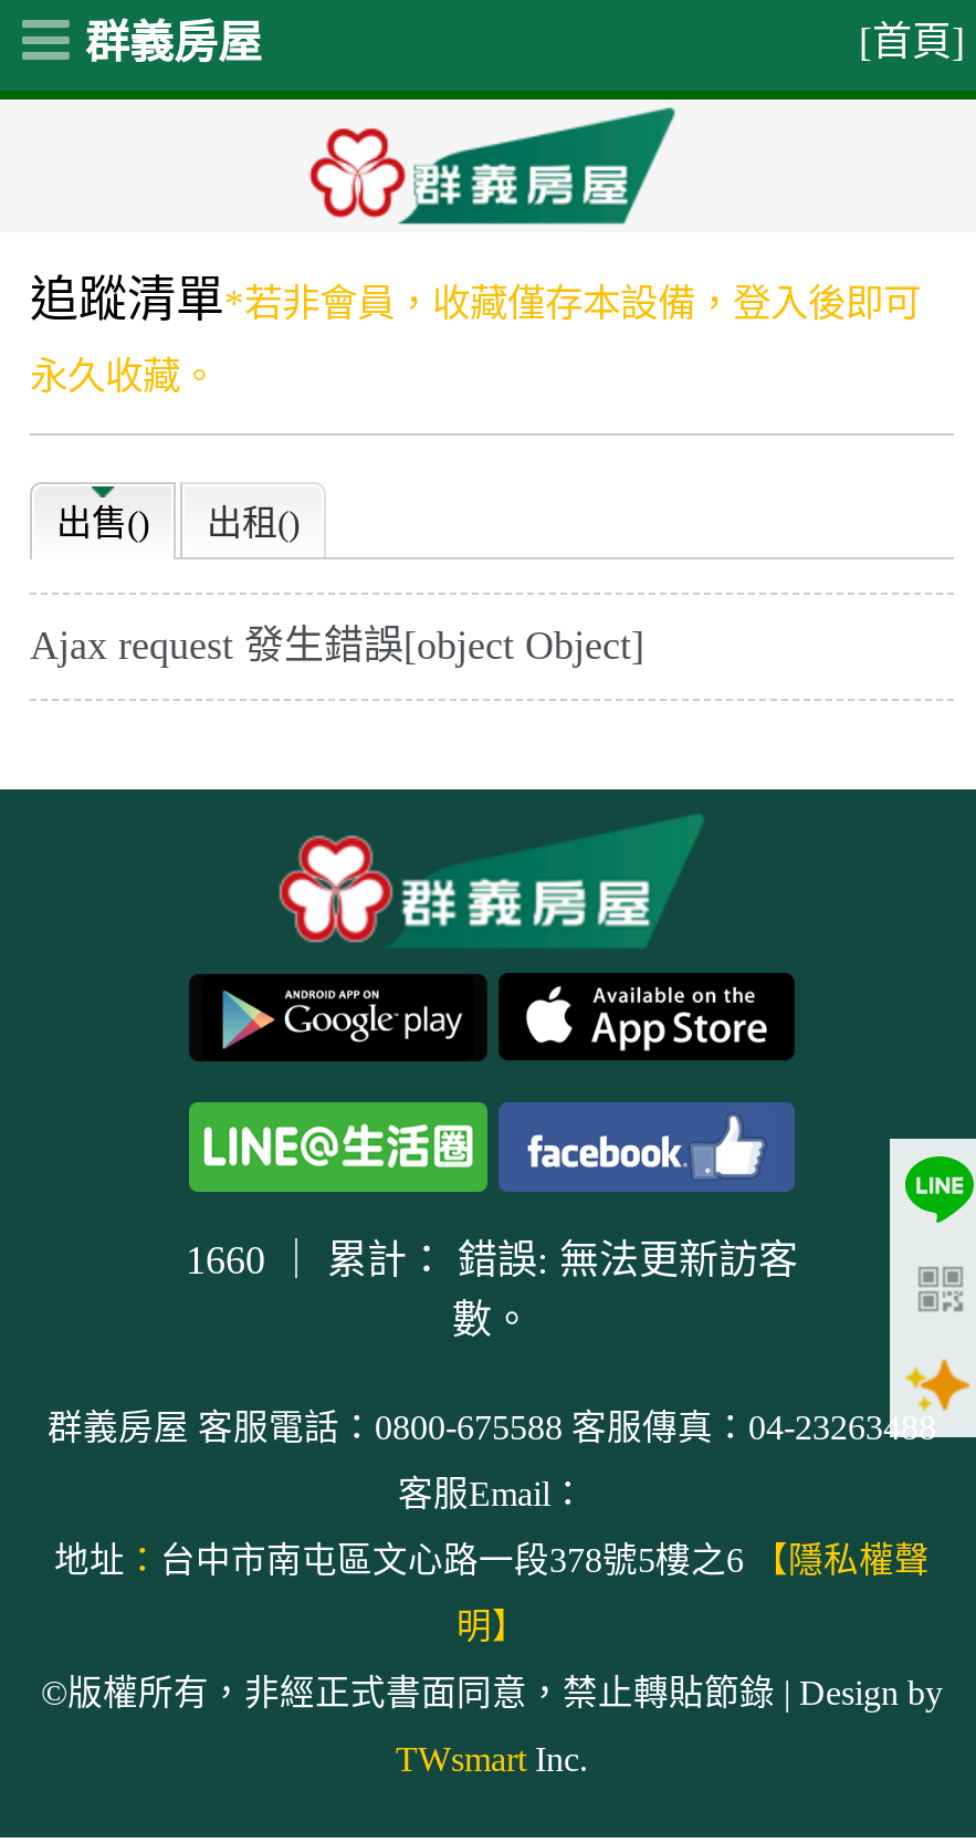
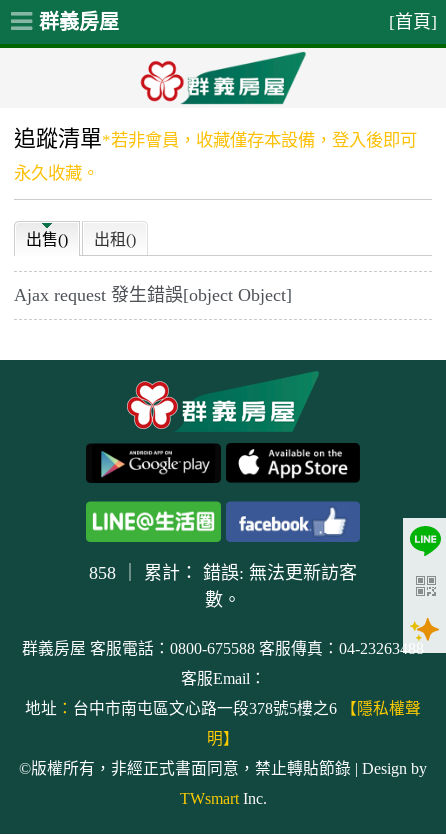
- 1660｜ 累計：錯誤: 無法更新訪客
+ 858｜ 累計：錯誤: 無法更新訪客
